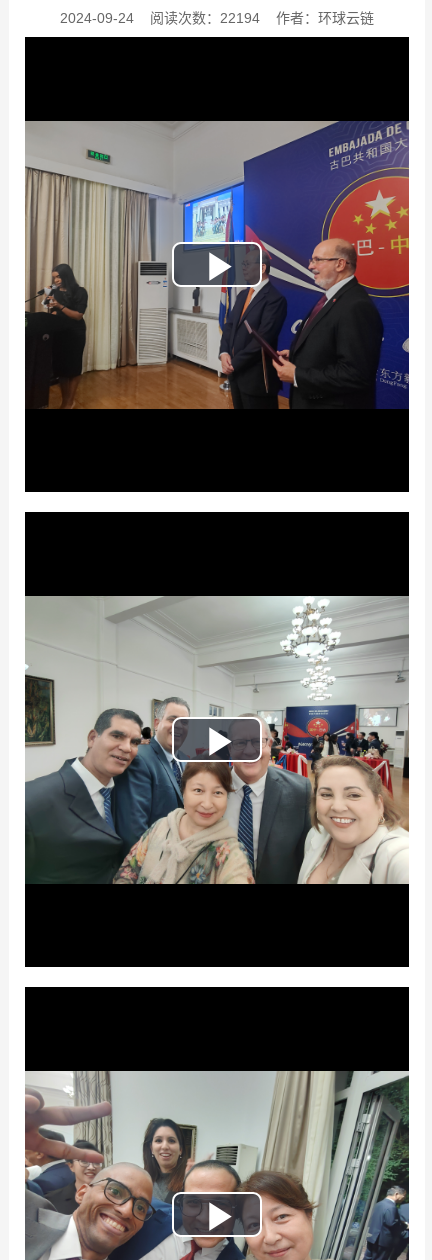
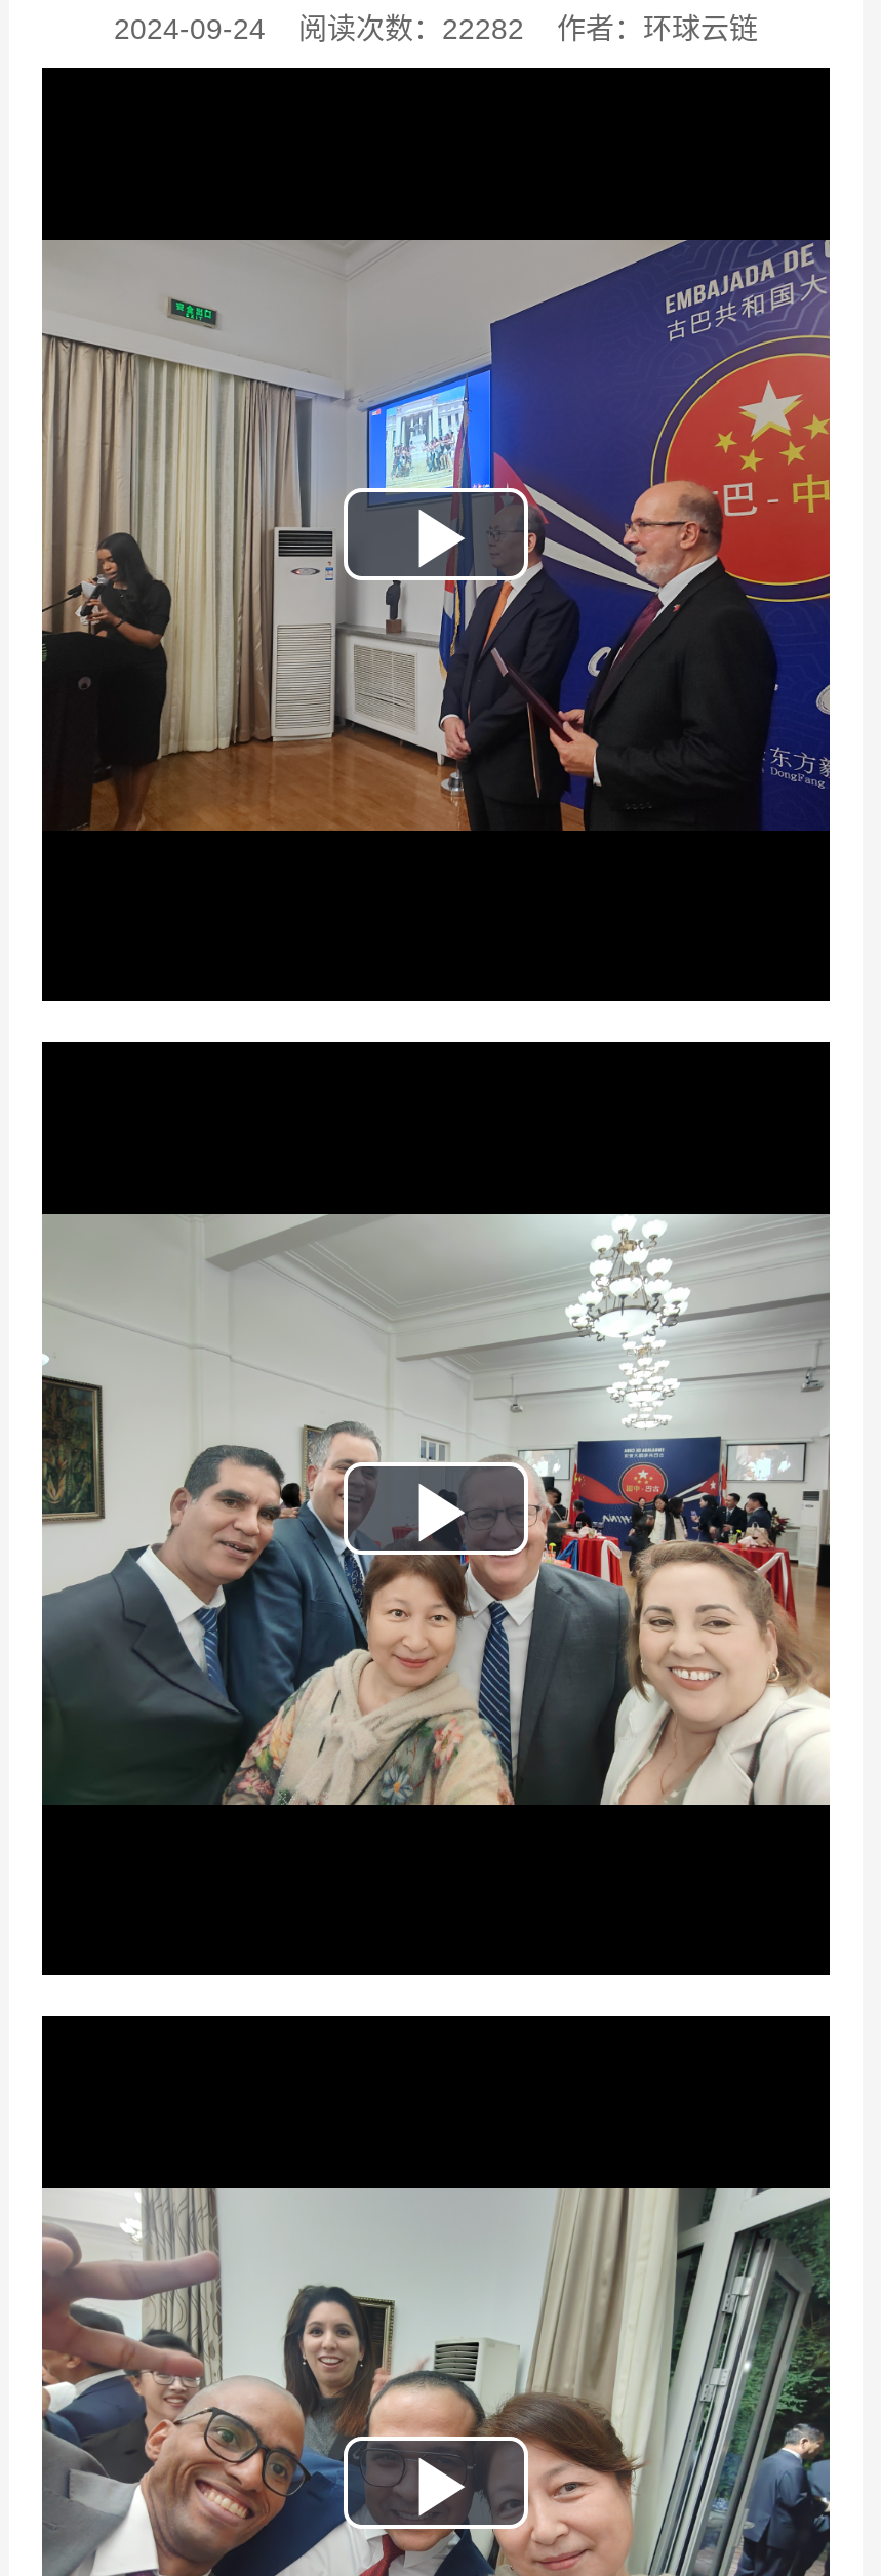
- 2024-09-24 阅读次数：22194 作者：环球云链
+ 2024-09-24 阅读次数：22282 作者：环球云链
